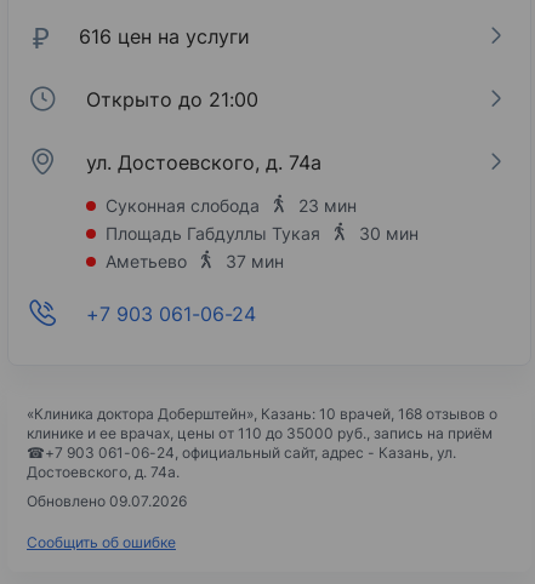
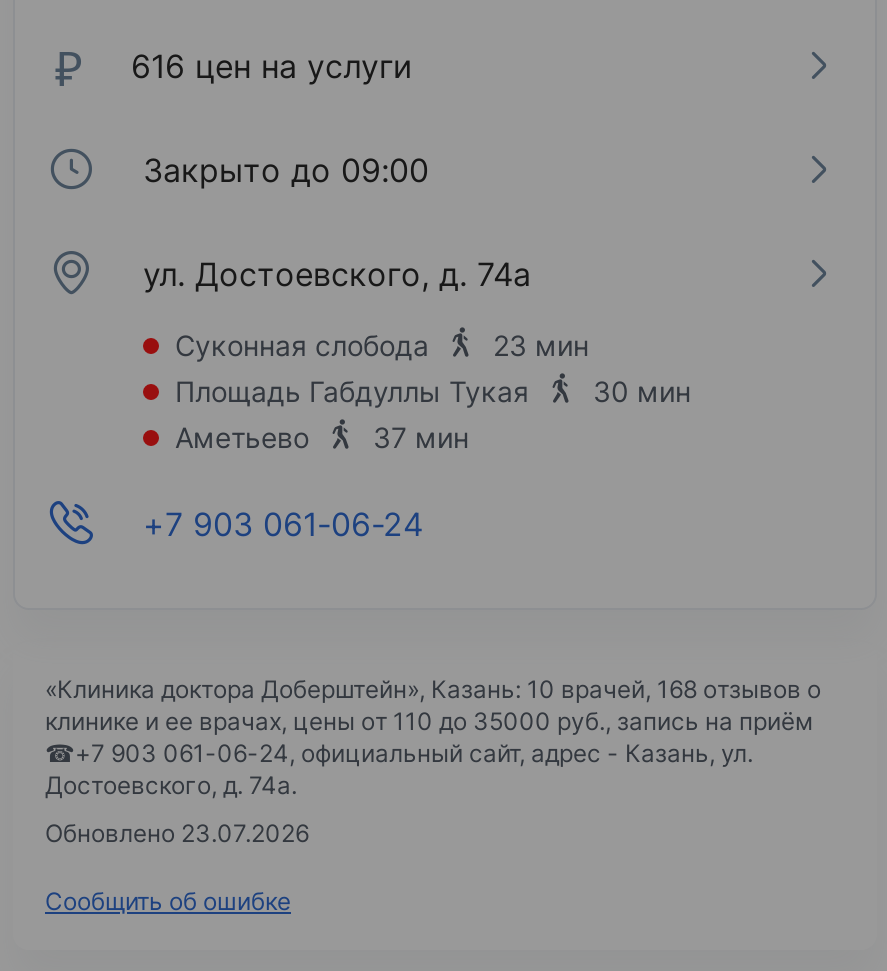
- Открыто до 21:00
+ Закрыто до 09:00

- Обновлено 09.07.2026
+ Обновлено 23.07.2026
